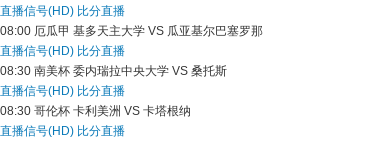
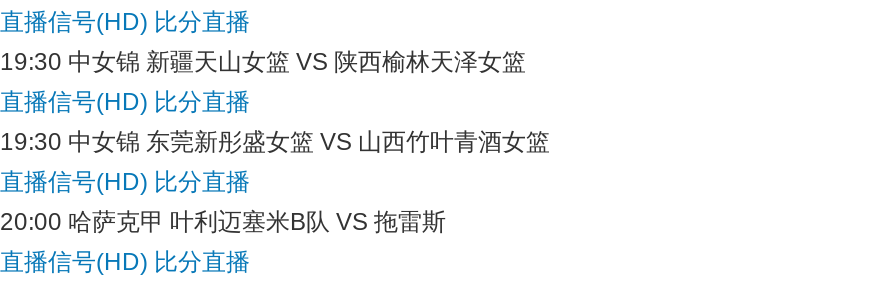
- 08:00 厄瓜甲基多天主大学 VS 瓜亚基尔巴塞罗那
+ 19:30 中女锦新疆天山女篮 VS 陕西榆林天泽女篮

- 08:30 南美杯委内瑞拉中央大学 VS 桑托斯
+ 19:30 中女锦东莞新彤盛女篮 VS 山西竹叶青酒女篮

- 08:30 哥伦杯卡利美洲 VS 卡塔根纳
+ 20:00 哈萨克甲叶利迈塞米B队 VS 拖雷斯
